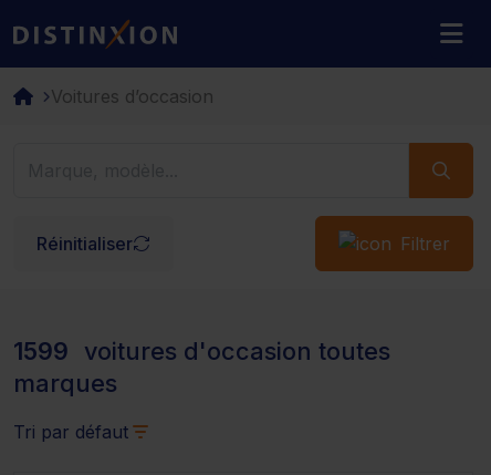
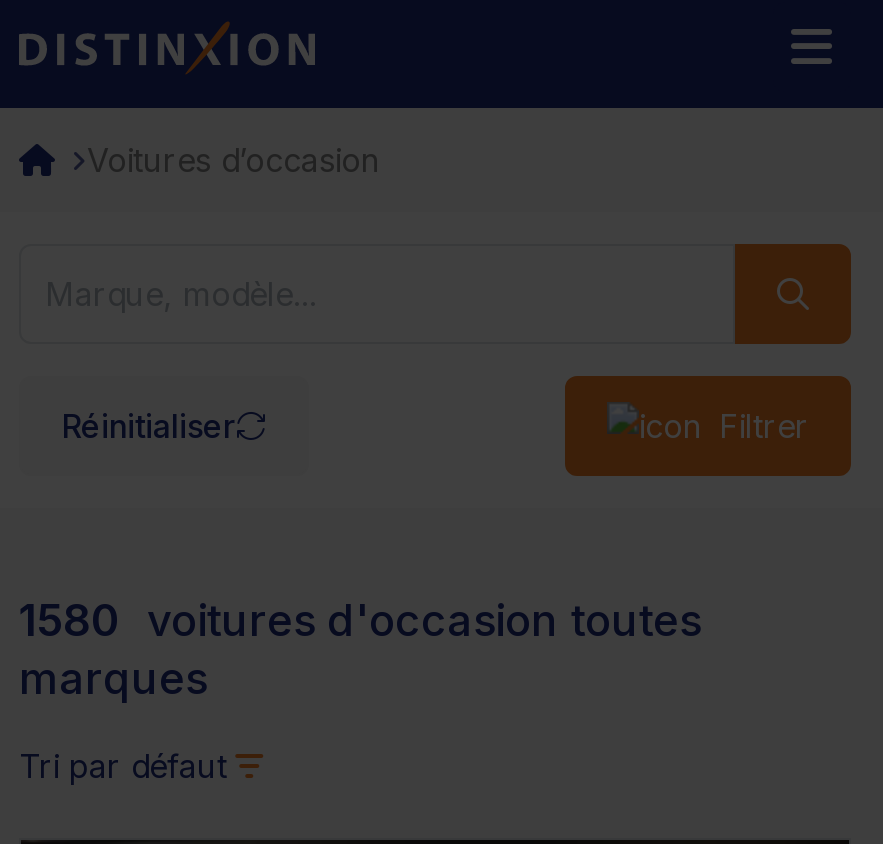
- 1599 voitures d'occasion toutes
+ 1580 voitures d'occasion toutes
